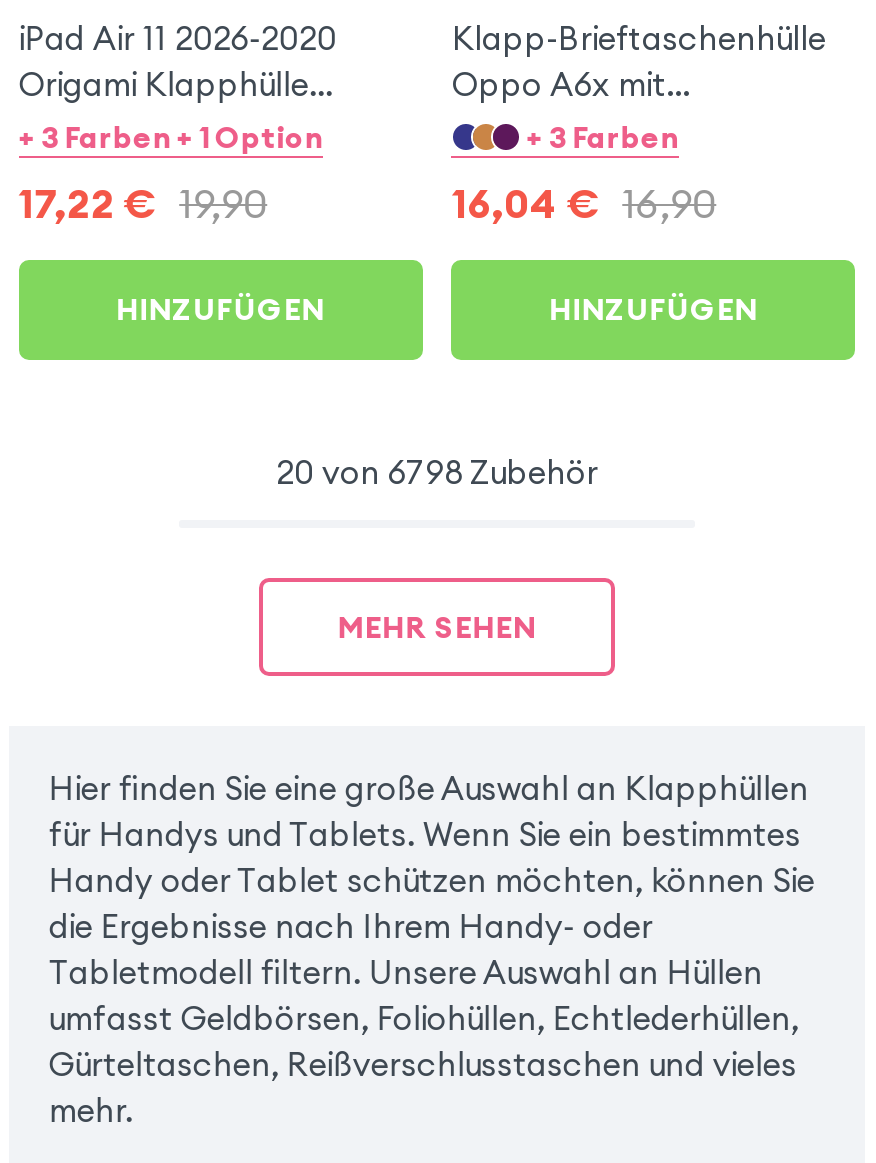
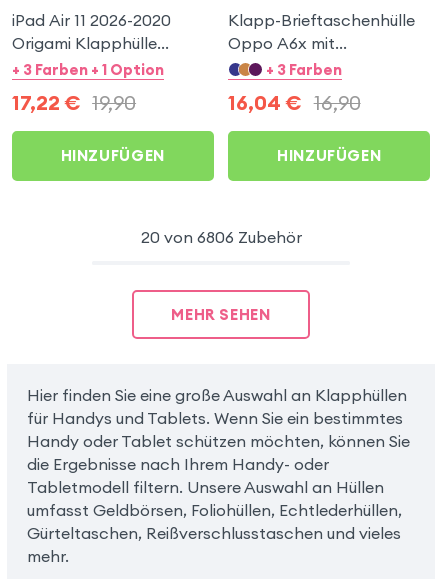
- 20 von 6798 Zubehör
+ 20 von 6806 Zubehör
